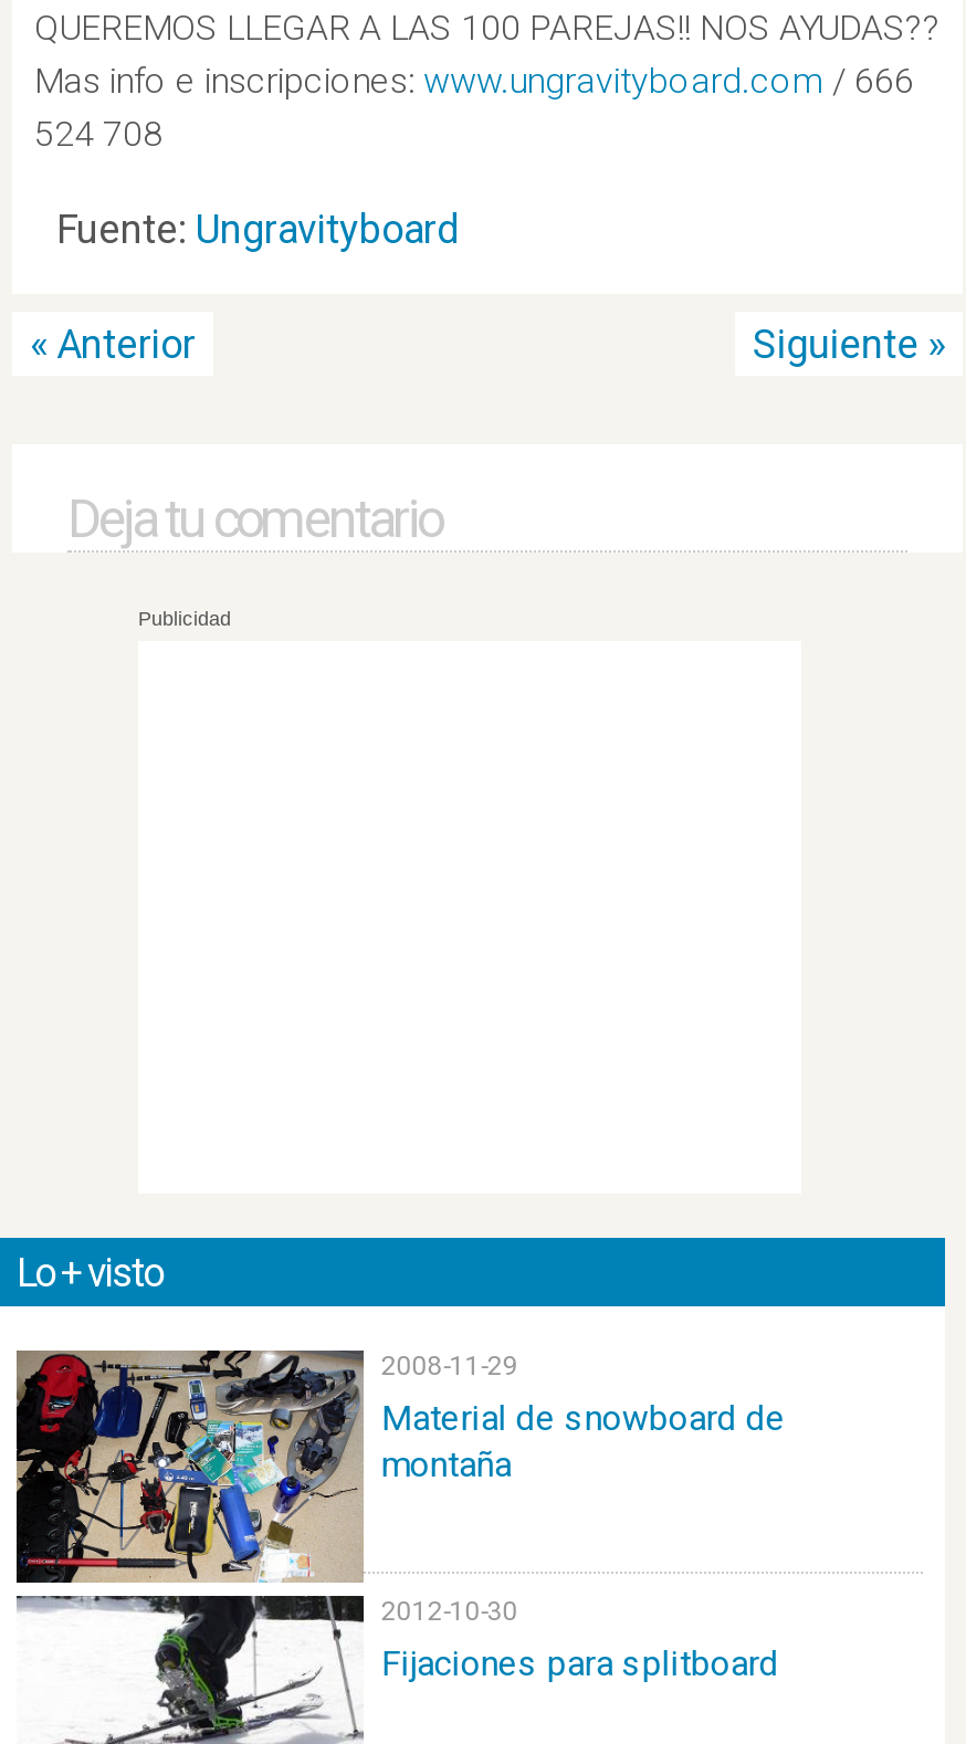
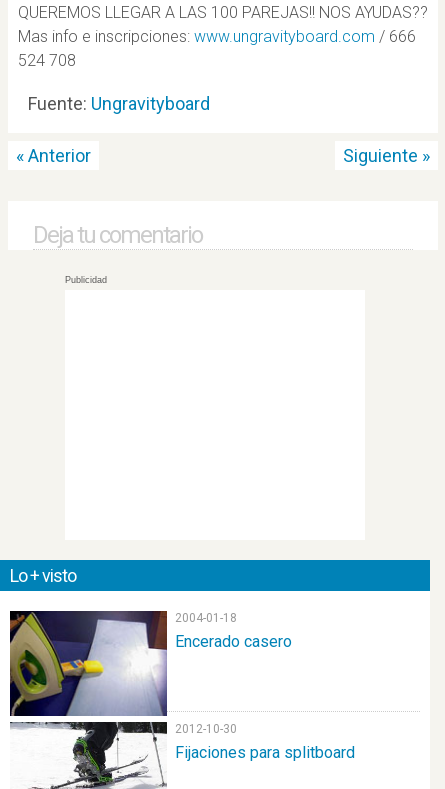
- [image]
- 2008-11-29
- Material de snowboard de
- montaña
+ [image]
+ 2004-01-18
+ Encerado casero
